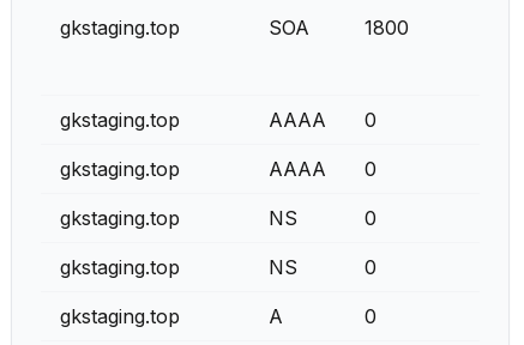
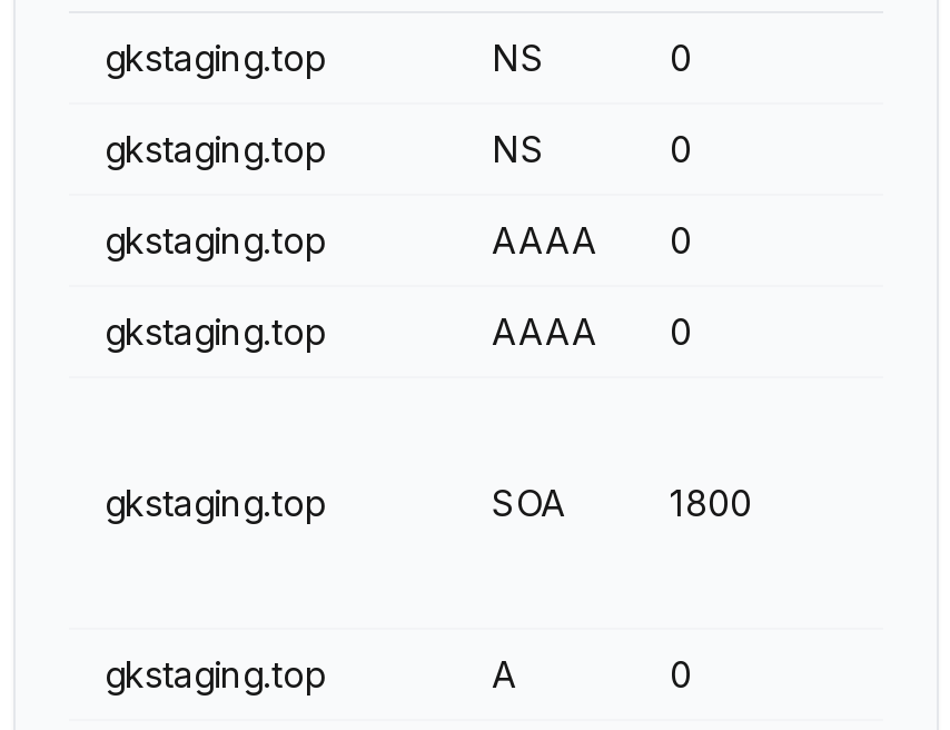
- SOA
- 1800
+ NS
+ 0
+ gkstaging.top
+ NS
+ 0

- NS
- 0
- gkstaging.top
- NS
- 0
+ SOA
+ 1800
